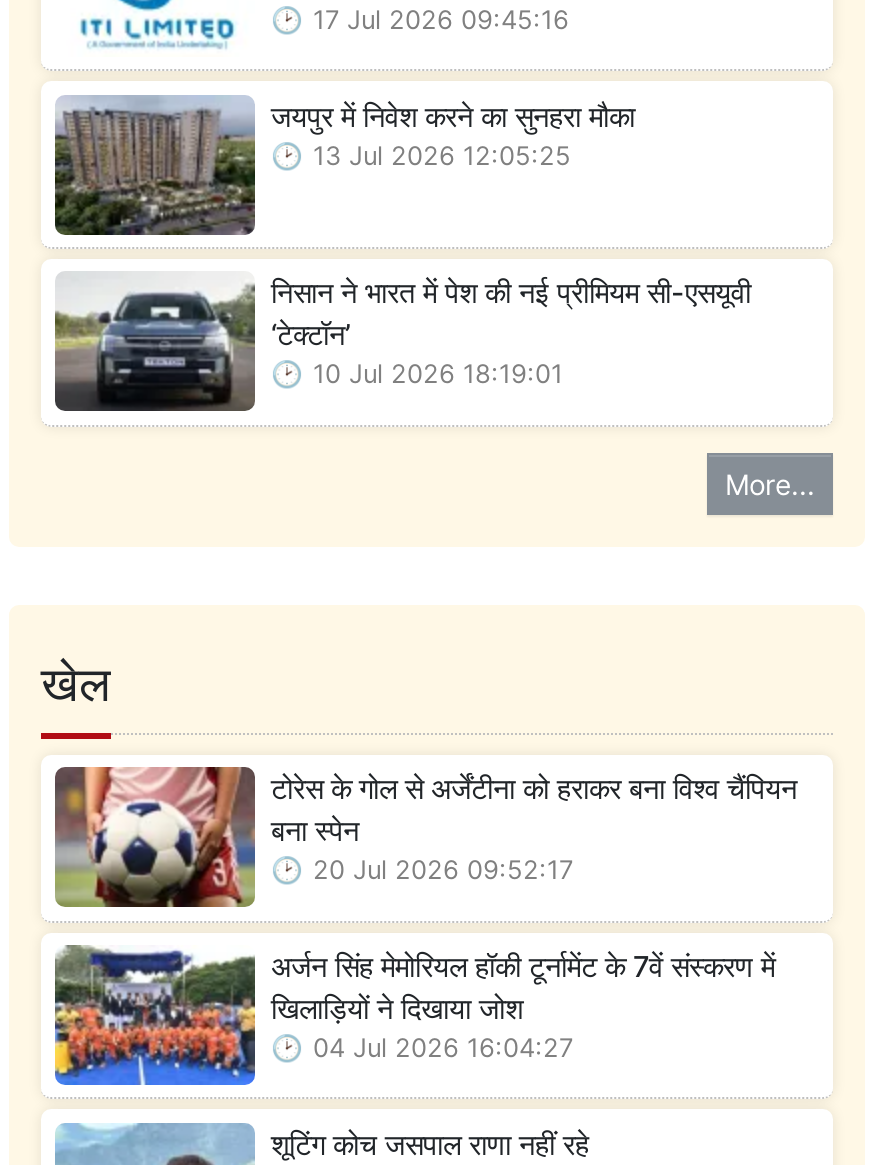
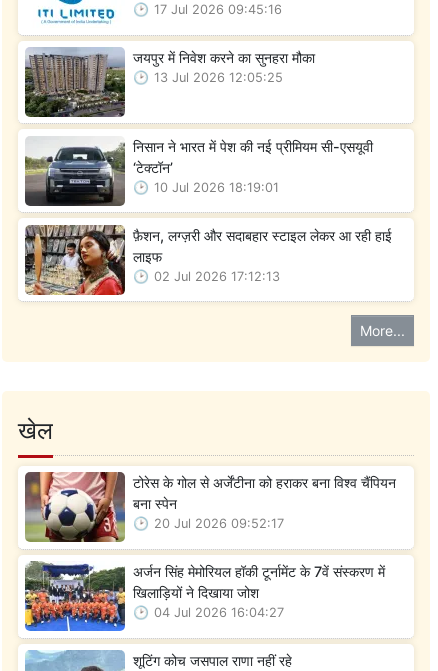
+ [image]
+ फ़ैशन, लग्ज़री और सदाबहार स्टाइल लेकर आ रही हाई
+ लाइफ
+ 02 Jul 2026 17:12:13
